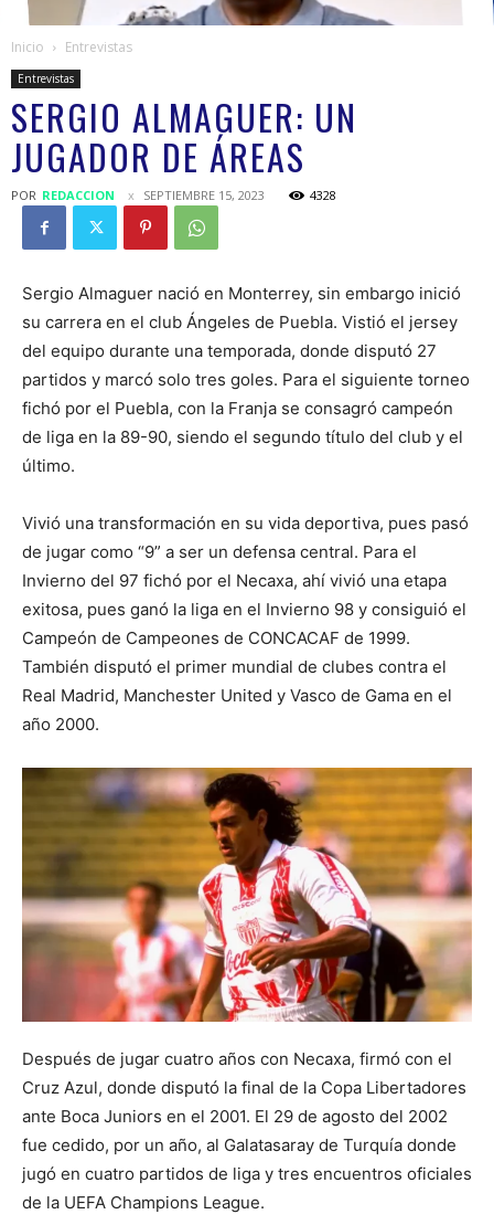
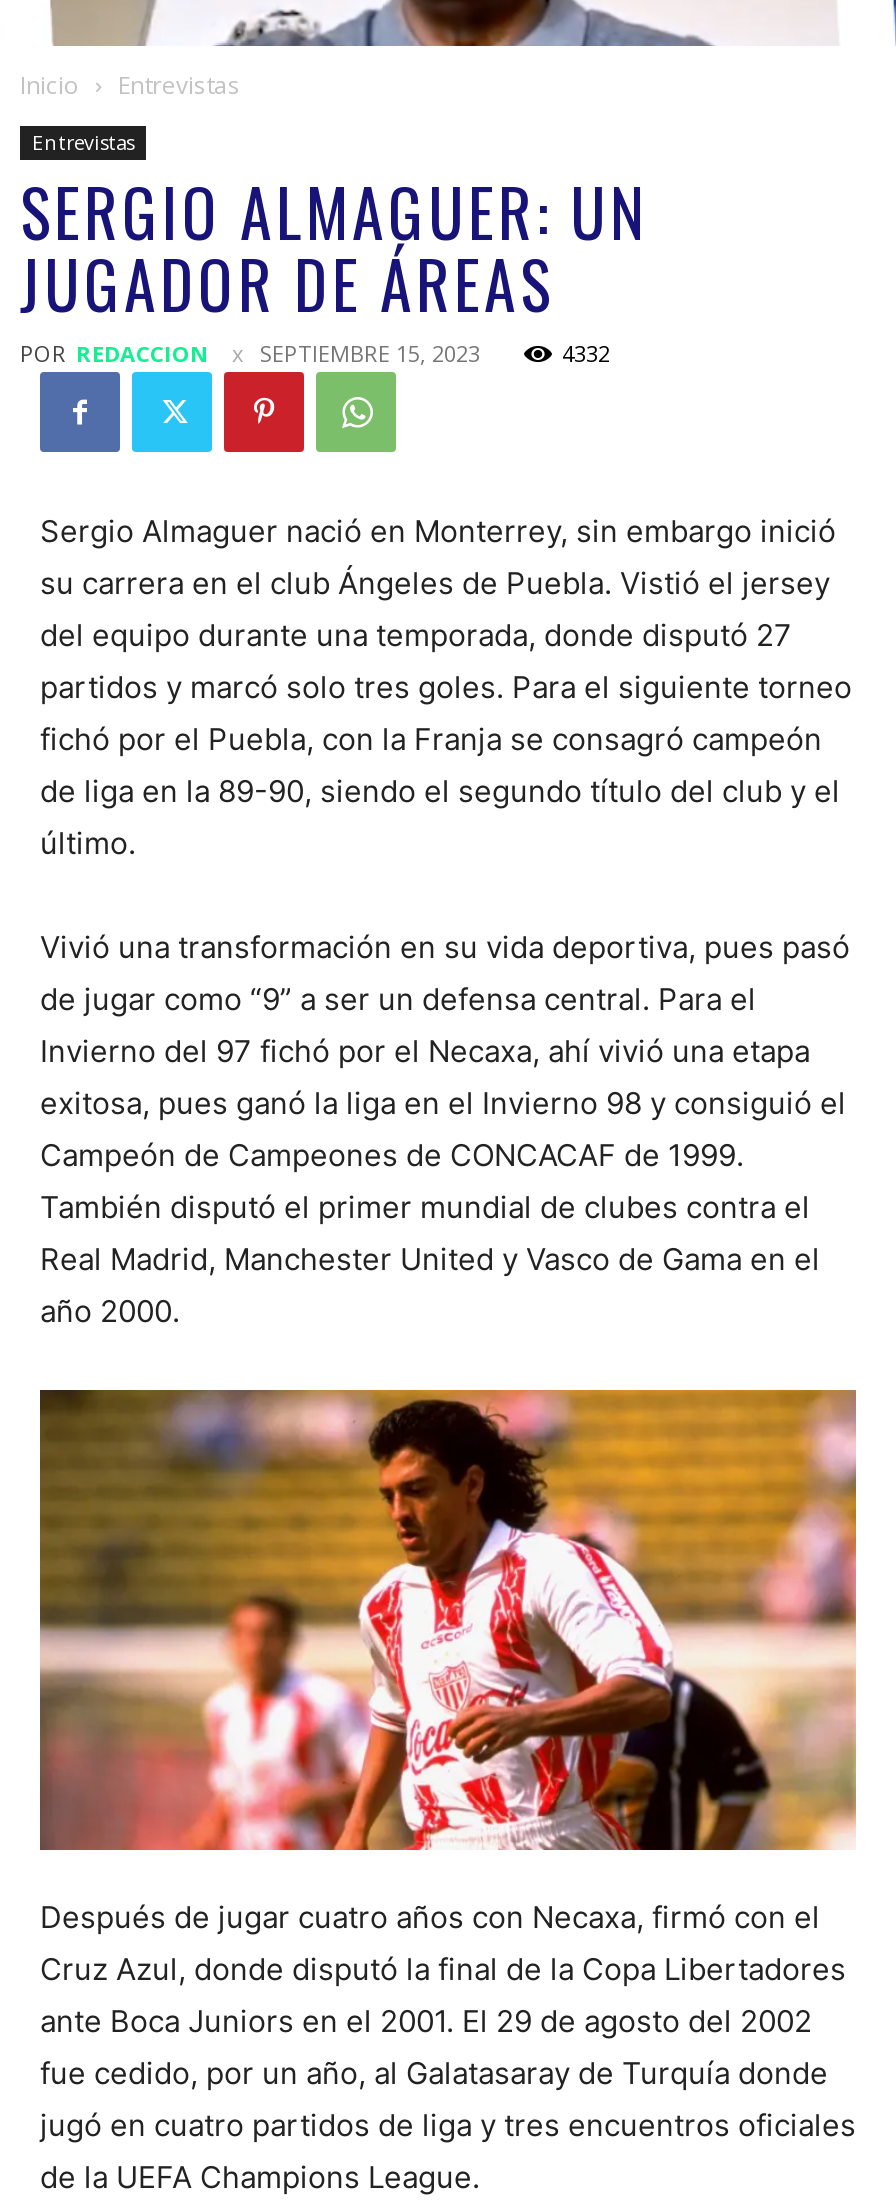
- 4328
+ 4332
